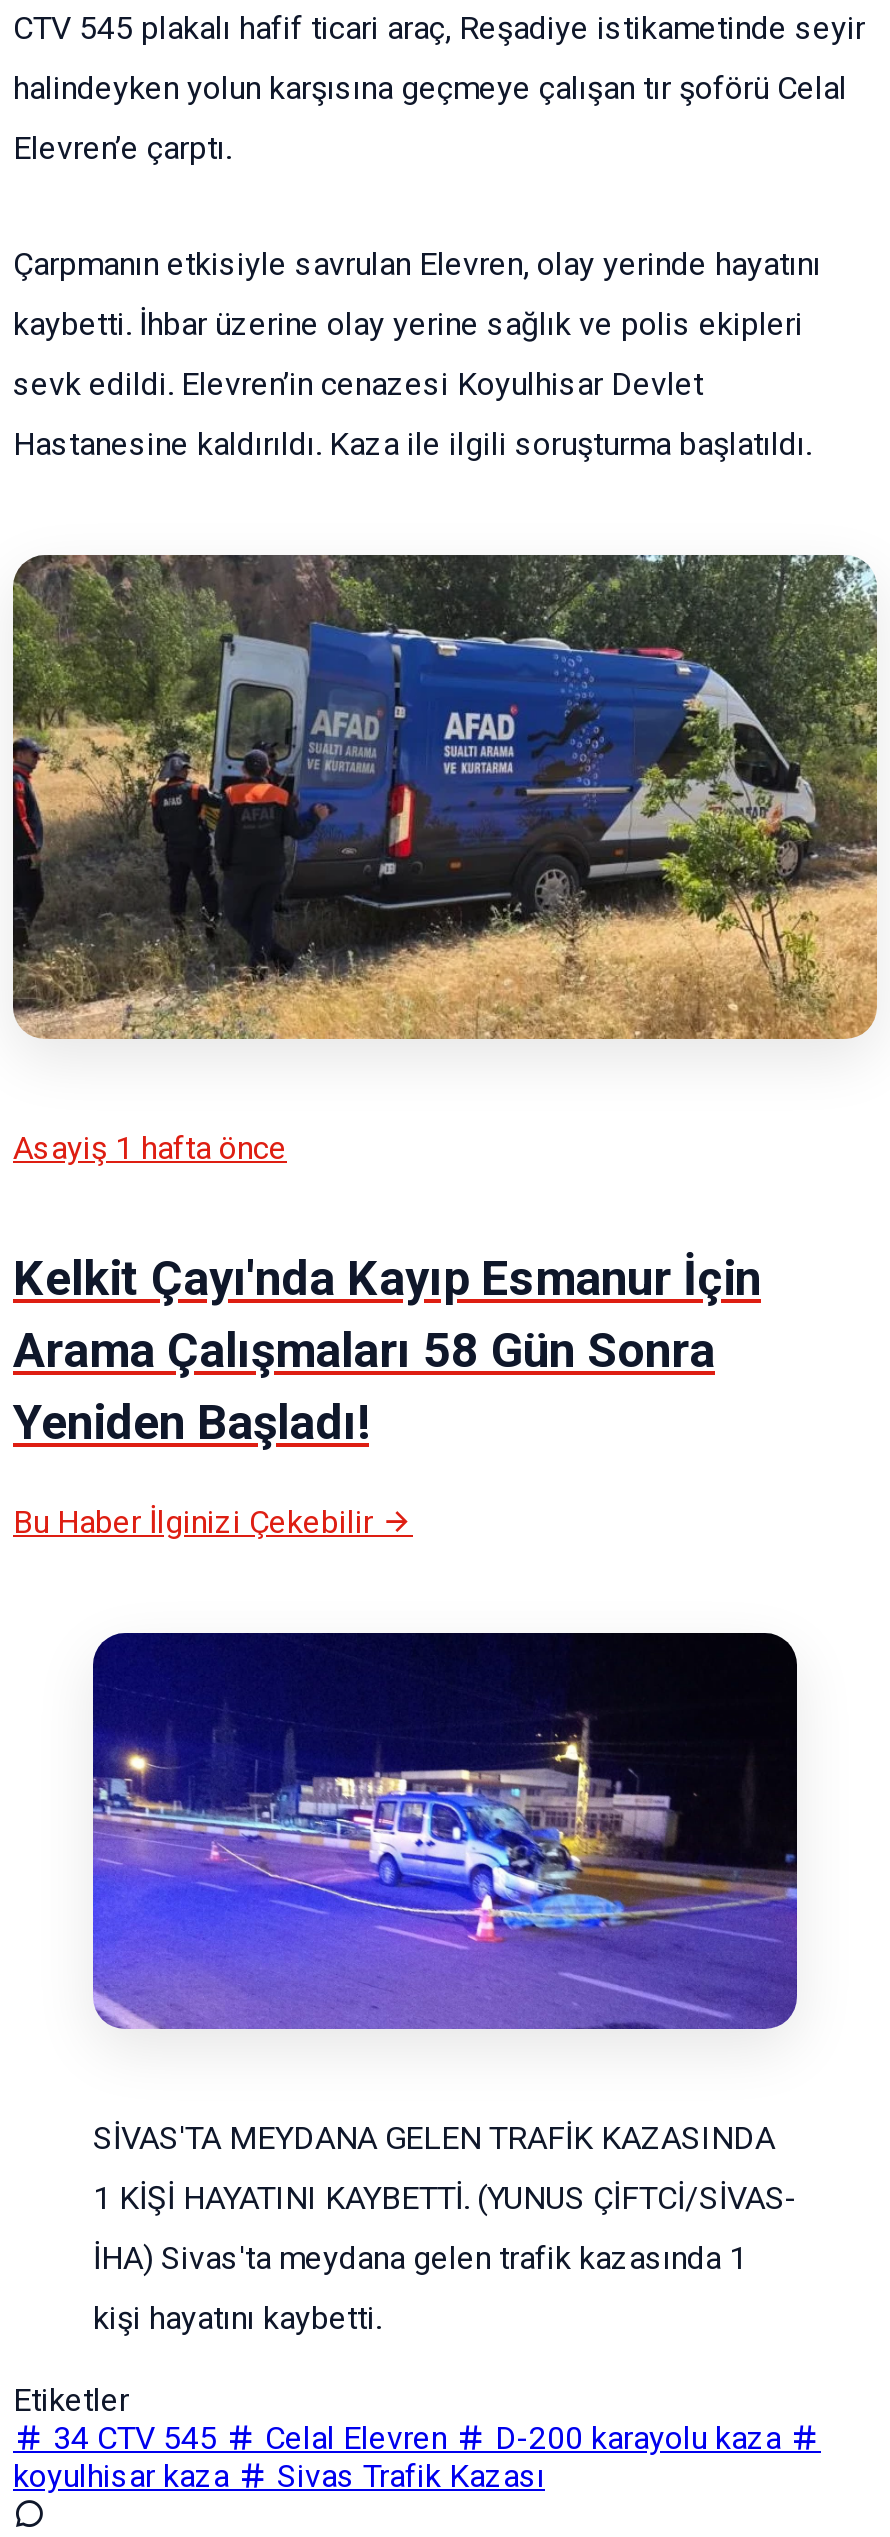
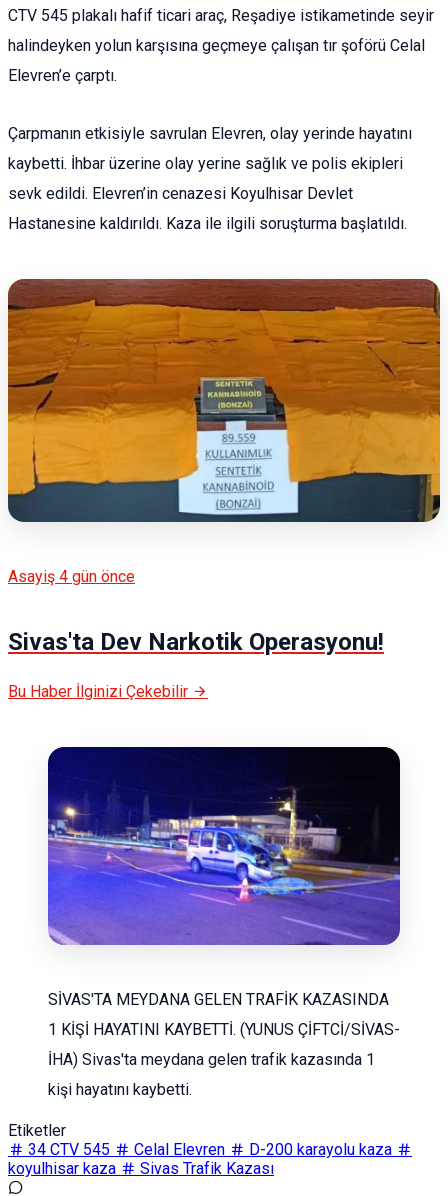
- [image]
+ [image]

- Asayiş 1 hafta önce
+ Asayiş 4 gün önce

- Kelkit Çayı'nda Kayıp Esmanur İçin
- Arama Çalışmaları 58 Gün Sonra
- Yeniden Başladı!
+ Sivas'ta Dev Narkotik Operasyonu!
